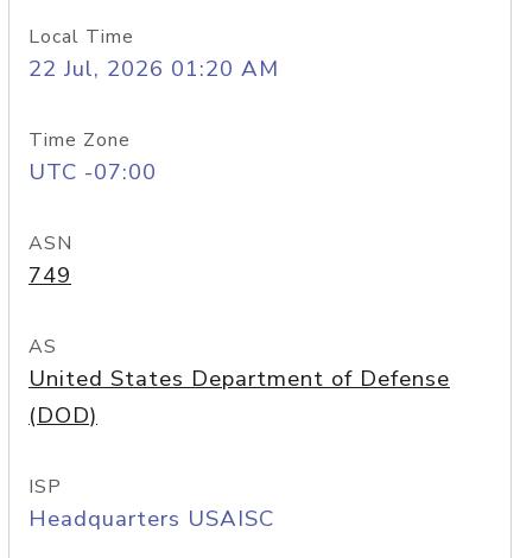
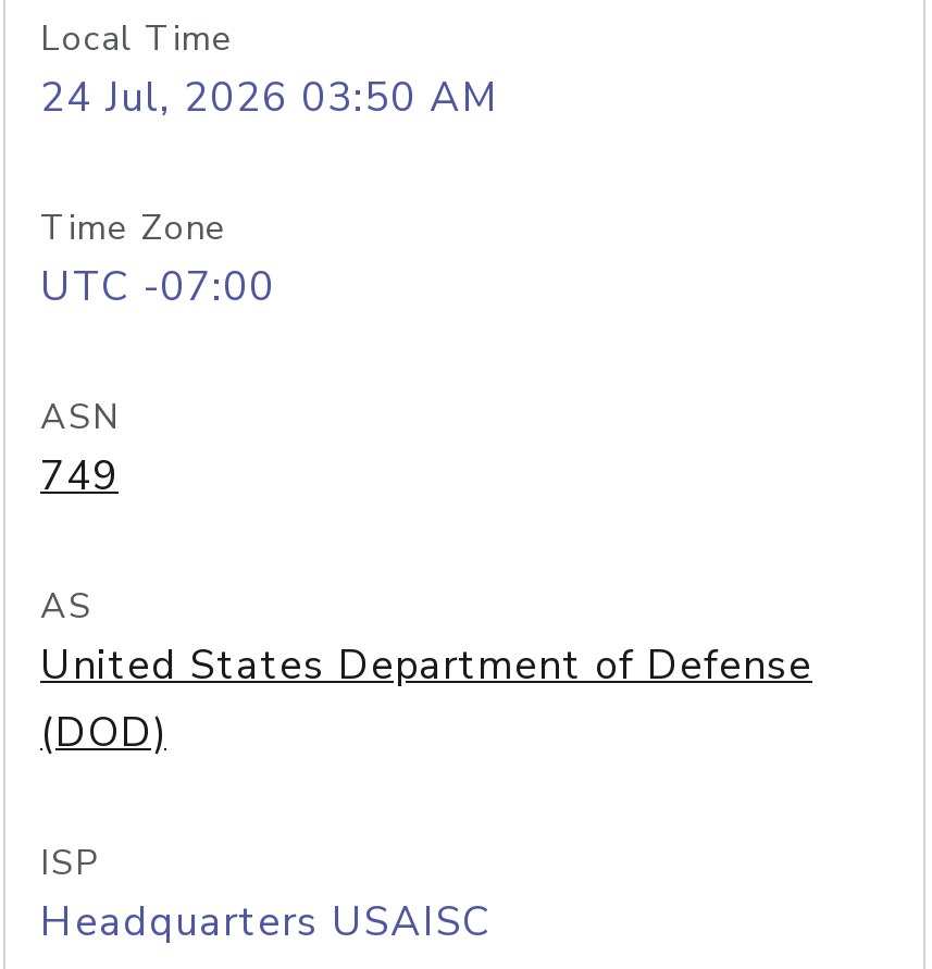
- 22 Jul, 2026 01:20 AM
+ 24 Jul, 2026 03:50 AM
